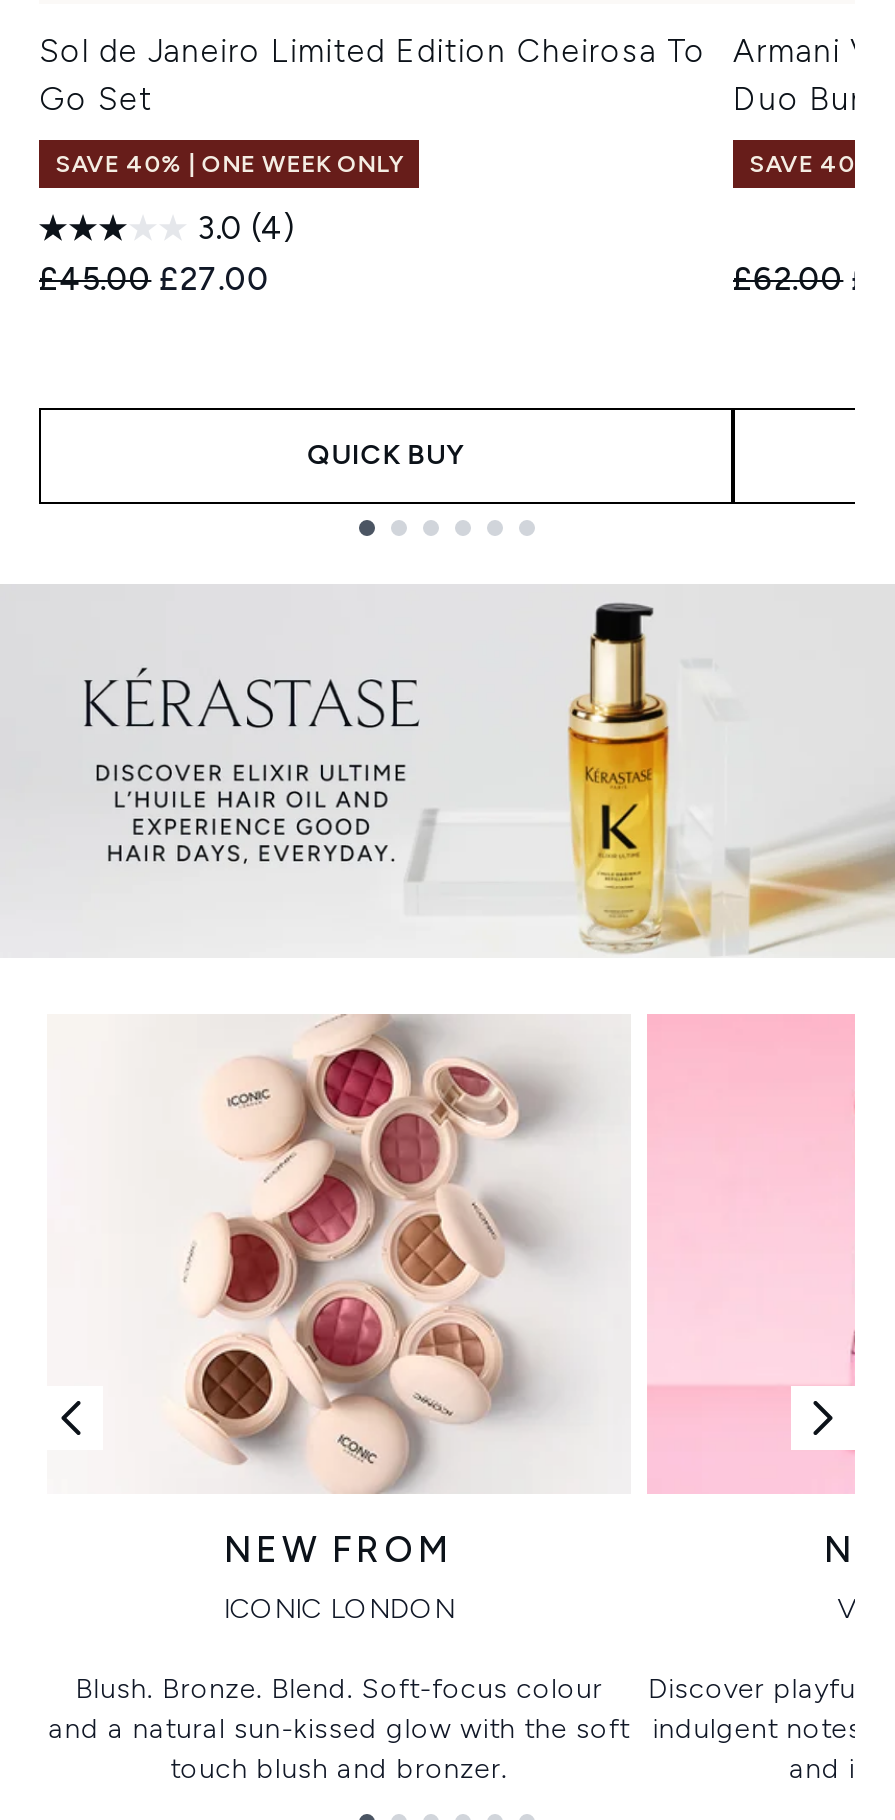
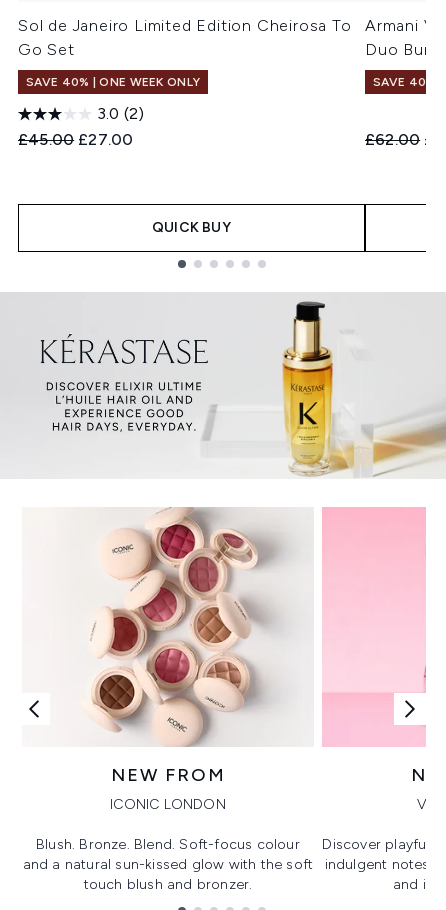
- 3.0 (4)
+ 3.0 (2)
